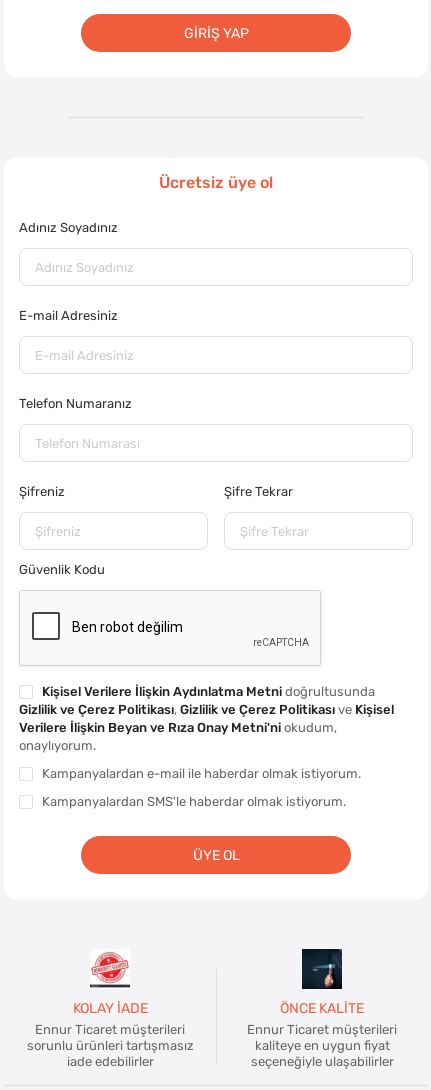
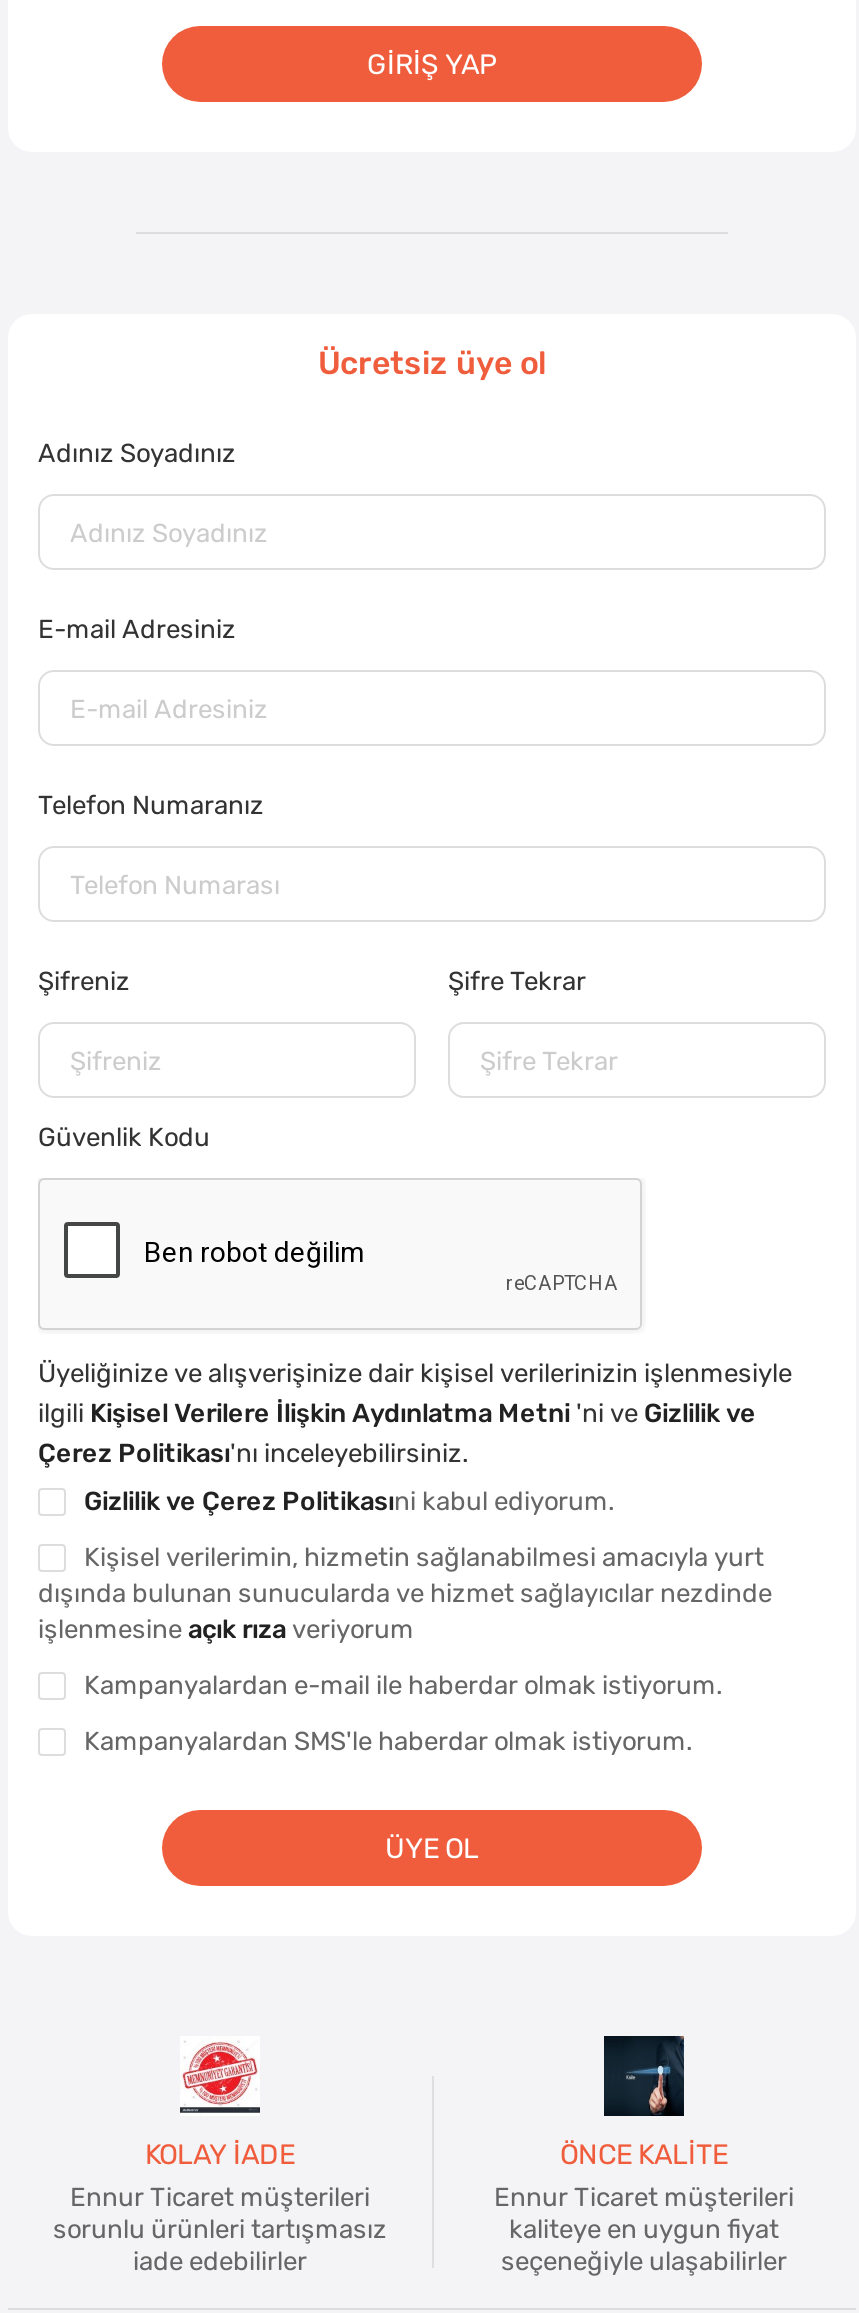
- Kişisel Verilere İlişkin Aydınlatma Metni doğrultusunda
- Gizlilik ve Çerez Politikası, Gizlilik ve Çerez Politikası ve Kişisel
- Verilere İlişkin Beyan ve Rıza Onay Metni'ni okudum,
- onaylıyorum.
+ Üyeliğinize ve alışverişinize dair kişisel verilerinizin işlenmesiyle
+ ilgili Kişisel Verilere İlişkin Aydınlatma Metni 'ni ve Gizlilik ve
+ Çerez Politikası'nı inceleyebilirsiniz.
+ Gizlilik ve Çerez Politikasıni kabul ediyorum.
+ Kişisel verilerimin, hizmetin sağlanabilmesi amacıyla yurt
+ dışında bulunan sunucularda ve hizmet sağlayıcılar nezdinde
+ işlenmesine açık rıza veriyorum
